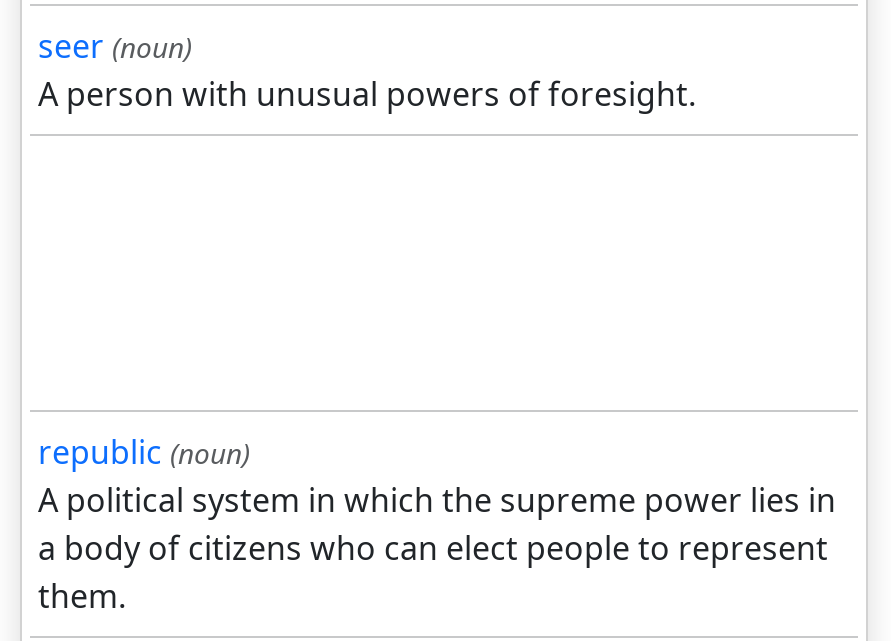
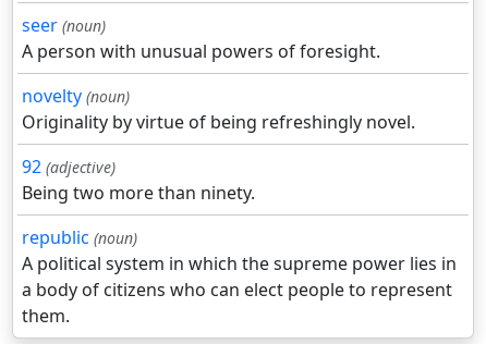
+ novelty (noun)
+ Originality by virtue of being refreshingly novel.
+ 92 (adjective)
+ Being two more than ninety.
